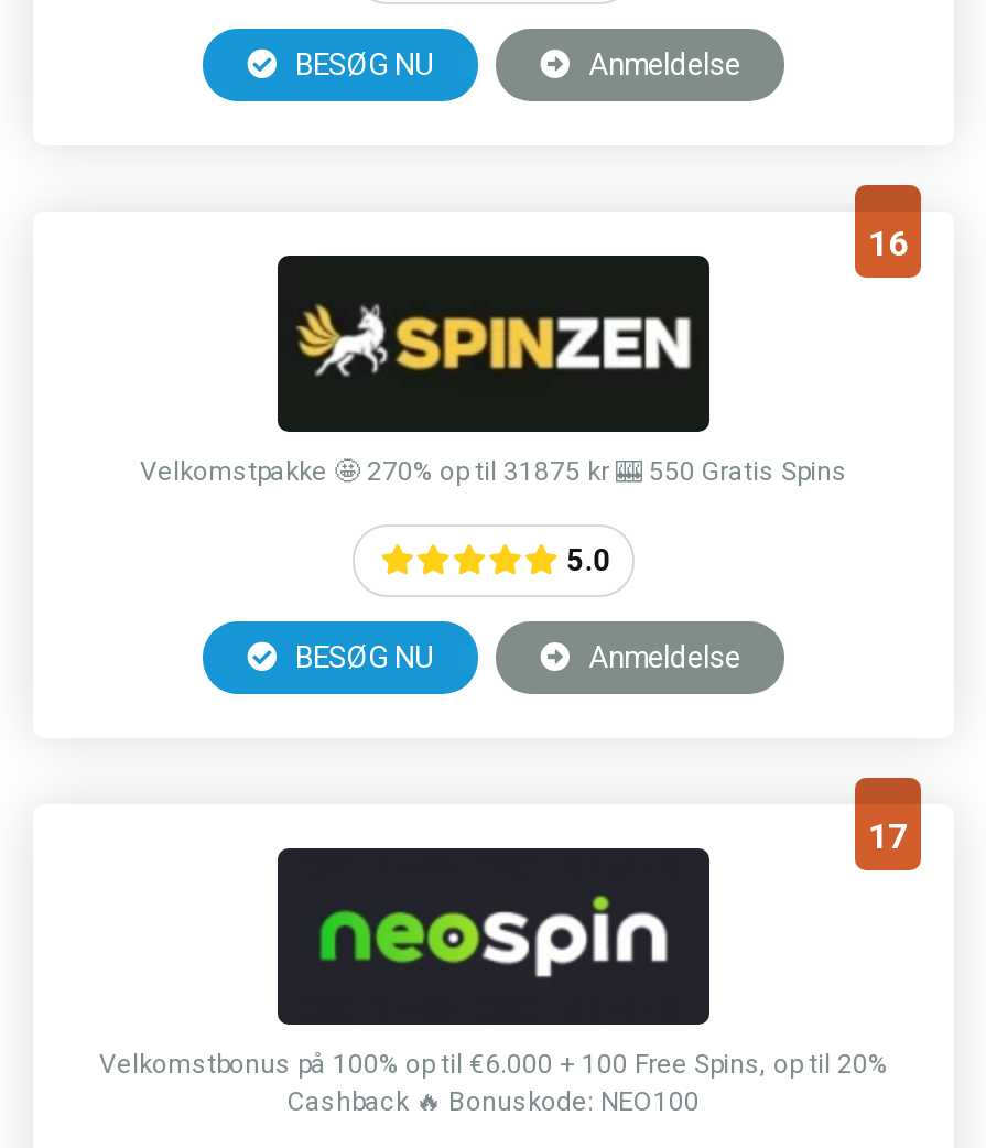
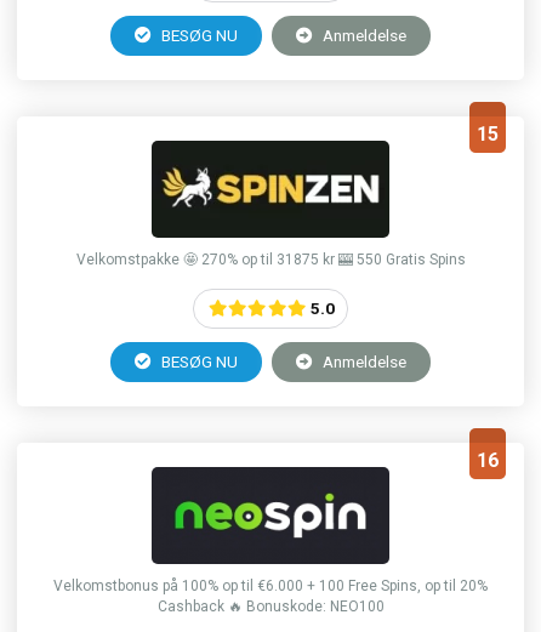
- 16
+ 15

- 17
+ 16
